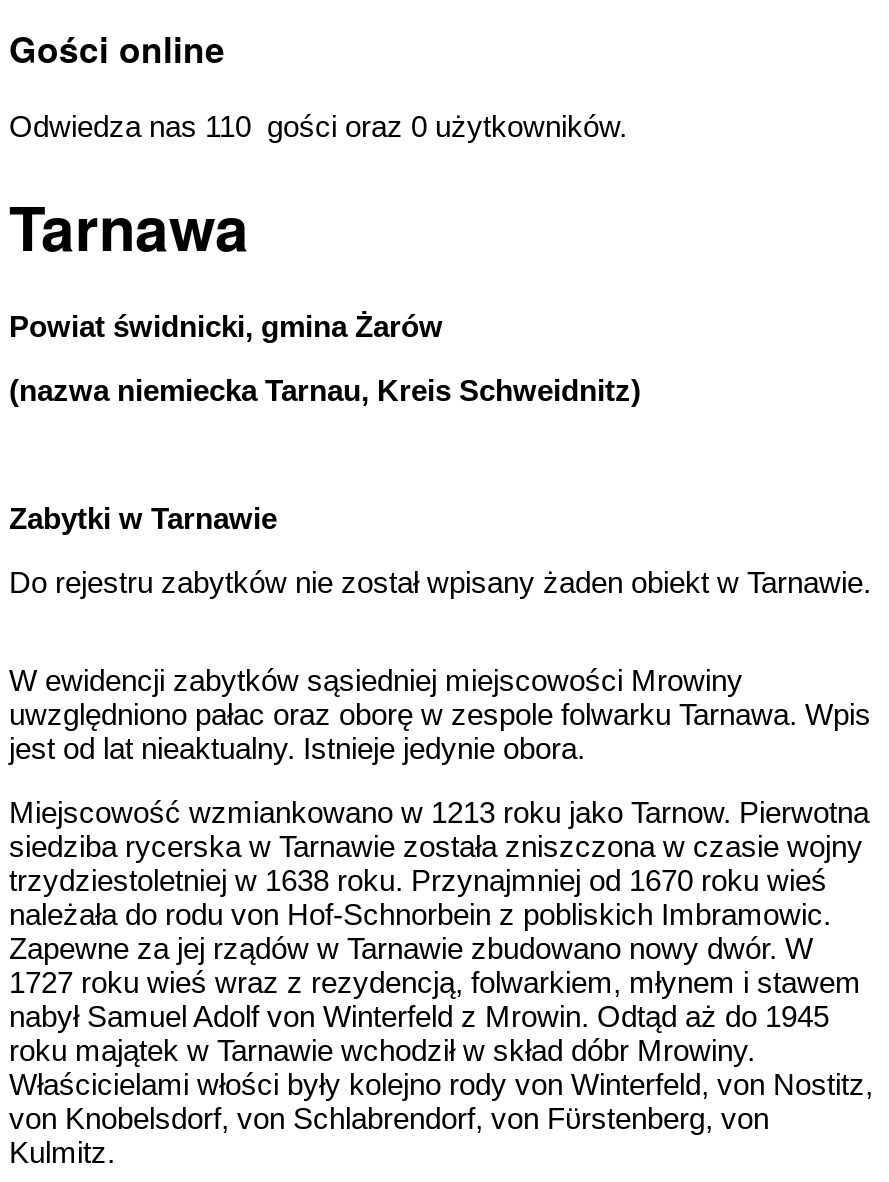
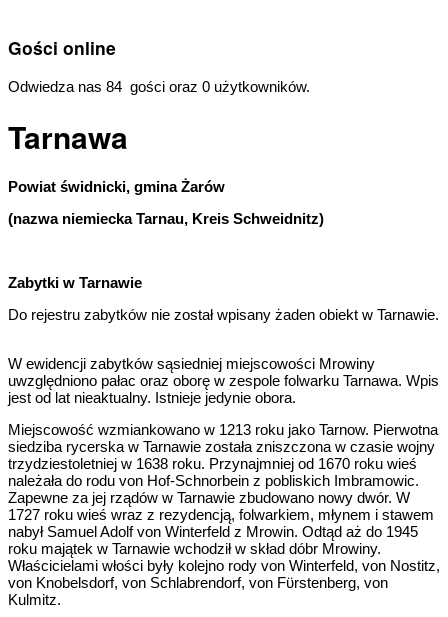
- Odwiedza nas 110 gości oraz 0 użytkowników.
+ Odwiedza nas 84 gości oraz 0 użytkowników.
